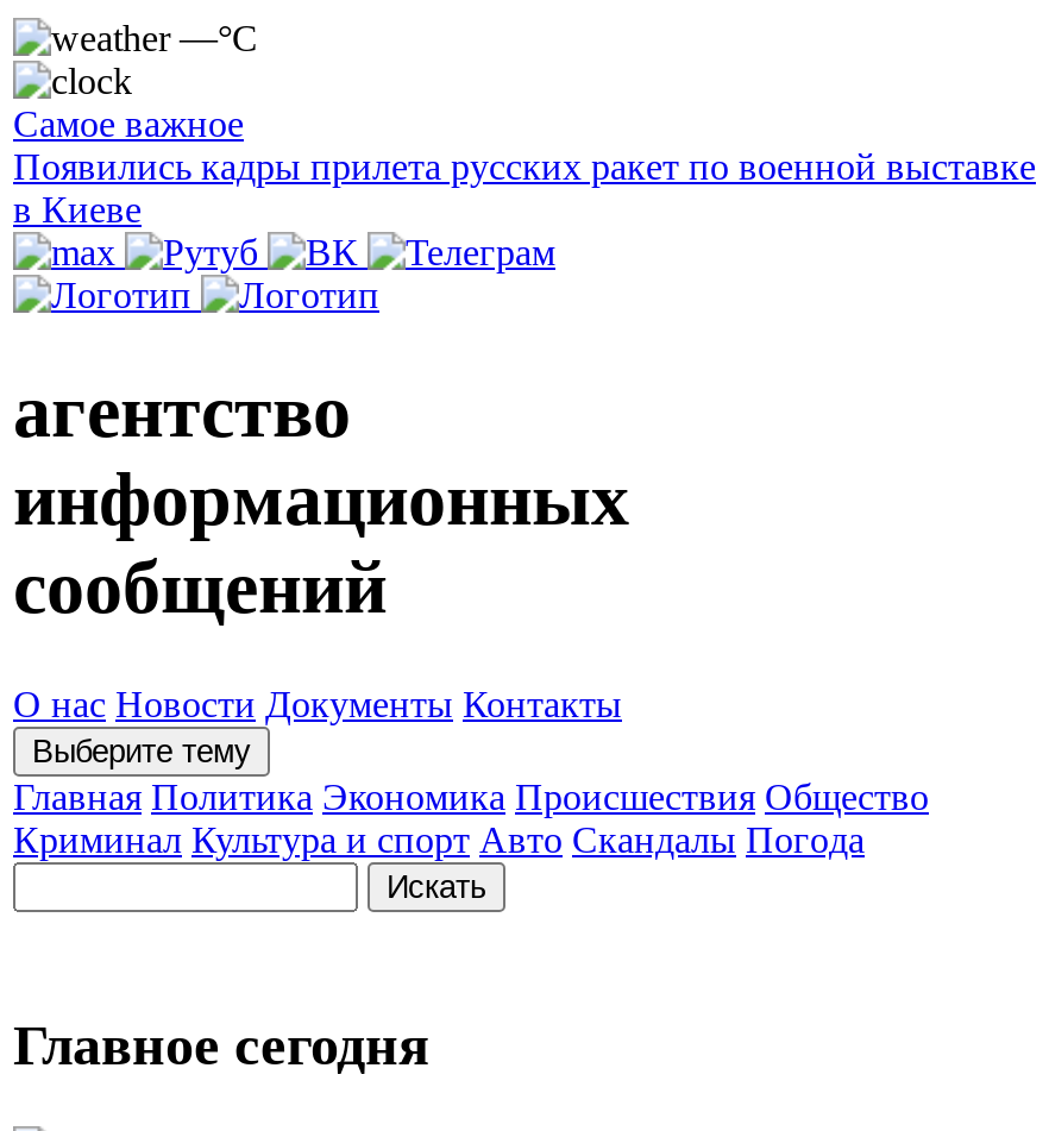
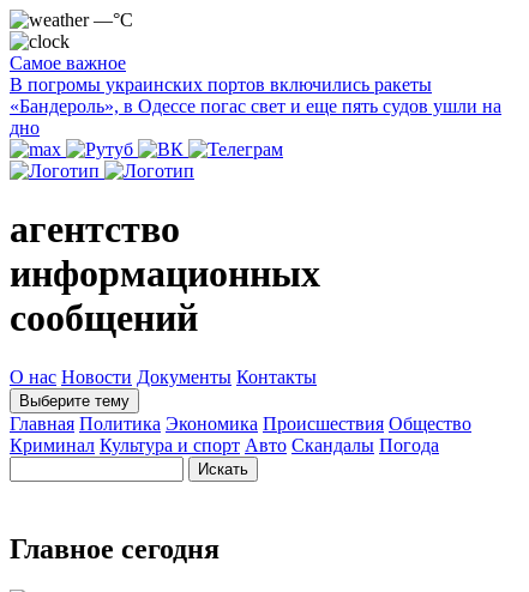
- Появились кадры прилета русских ракет по военной выставке
- в Киеве
+ В погромы украинских портов включились ракеты
+ «Бандероль», в Одессе погас свет и еще пять судов ушли на
+ дно
